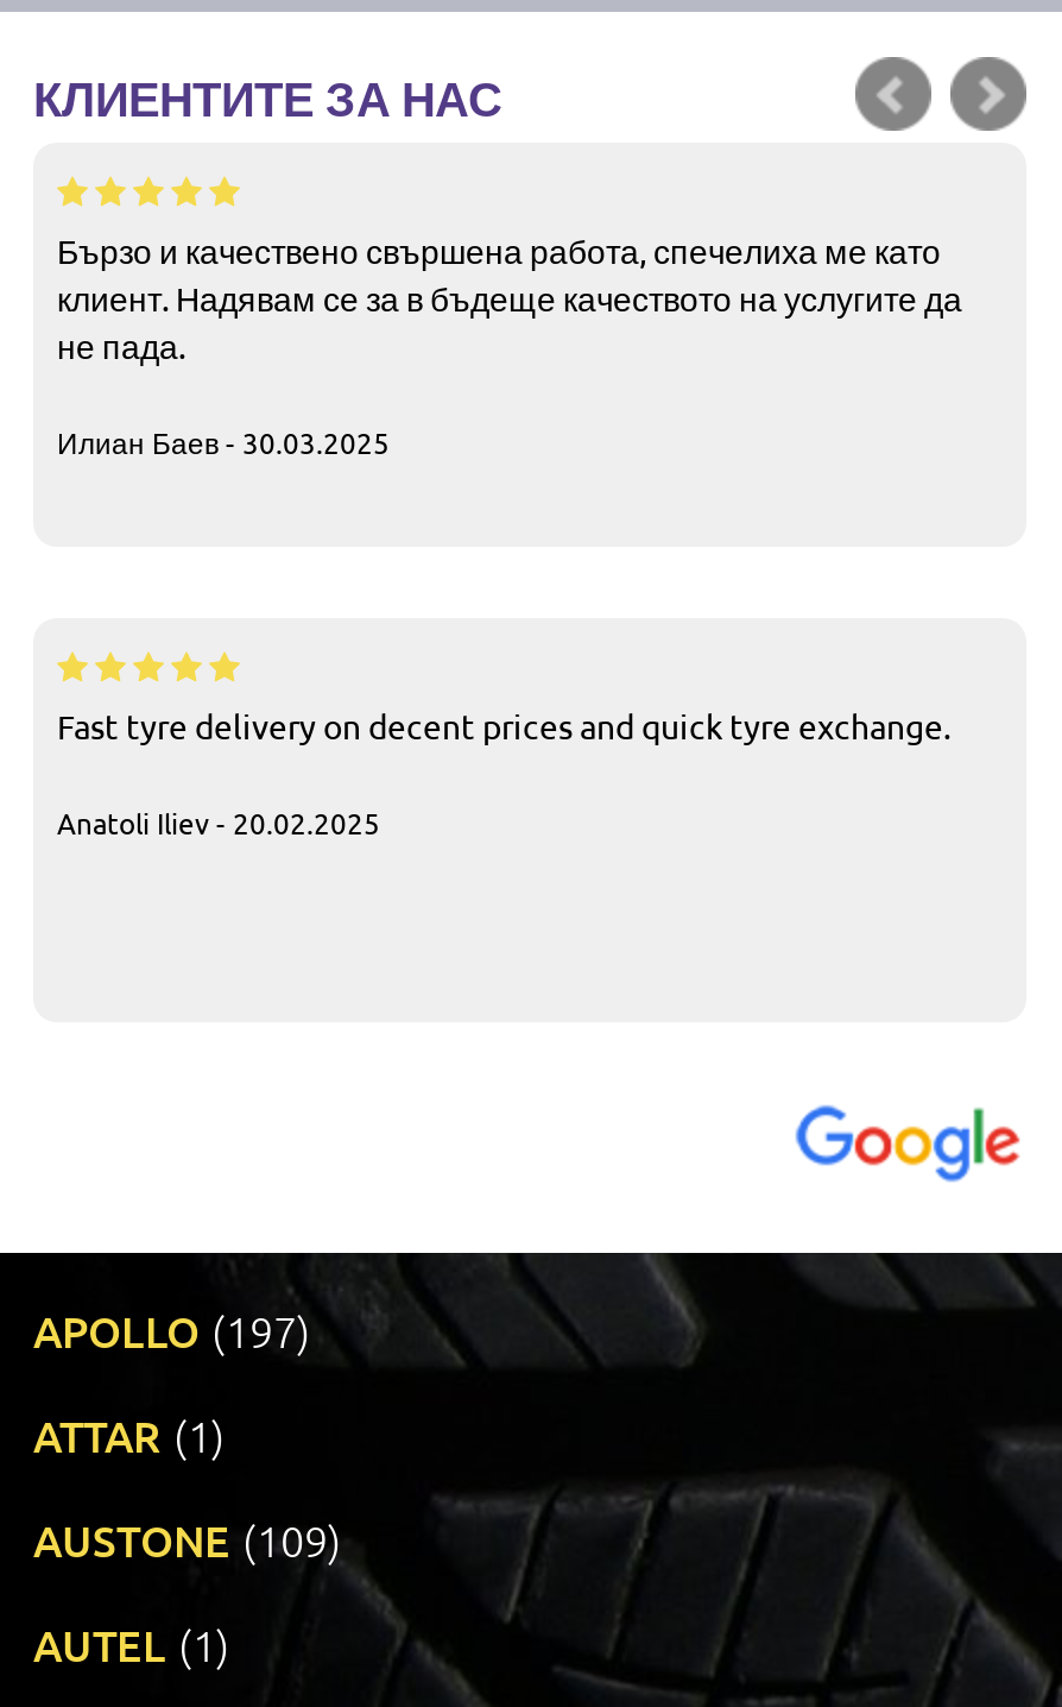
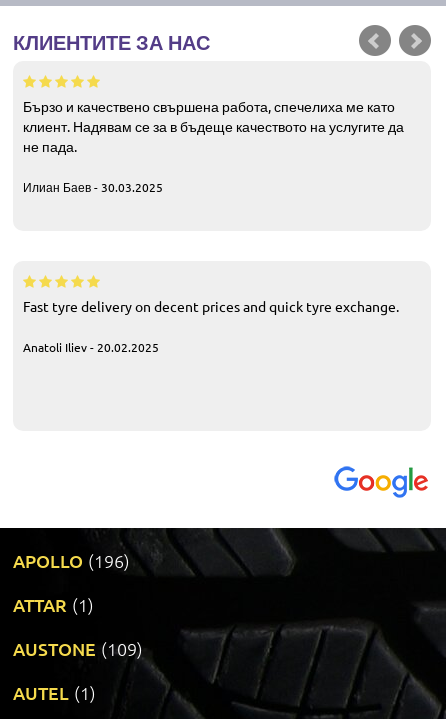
- APOLLO (197)
+ APOLLO (196)
